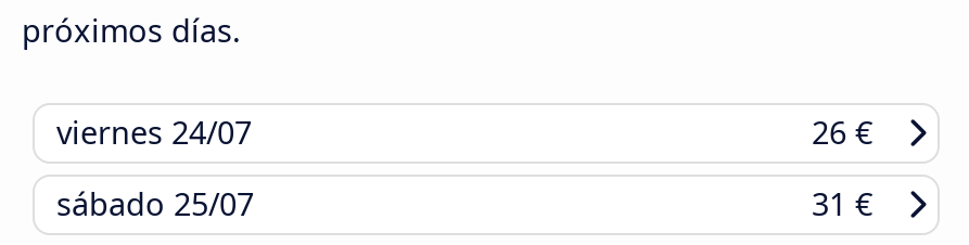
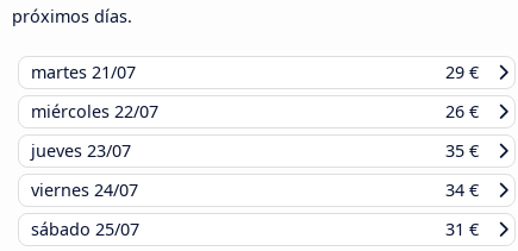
- viernes 24/07
+ martes 21/07
+ 29 €
+ miércoles 22/07

+ jueves 23/07
+ 35 €
+ viernes 24/07
+ 34 €
